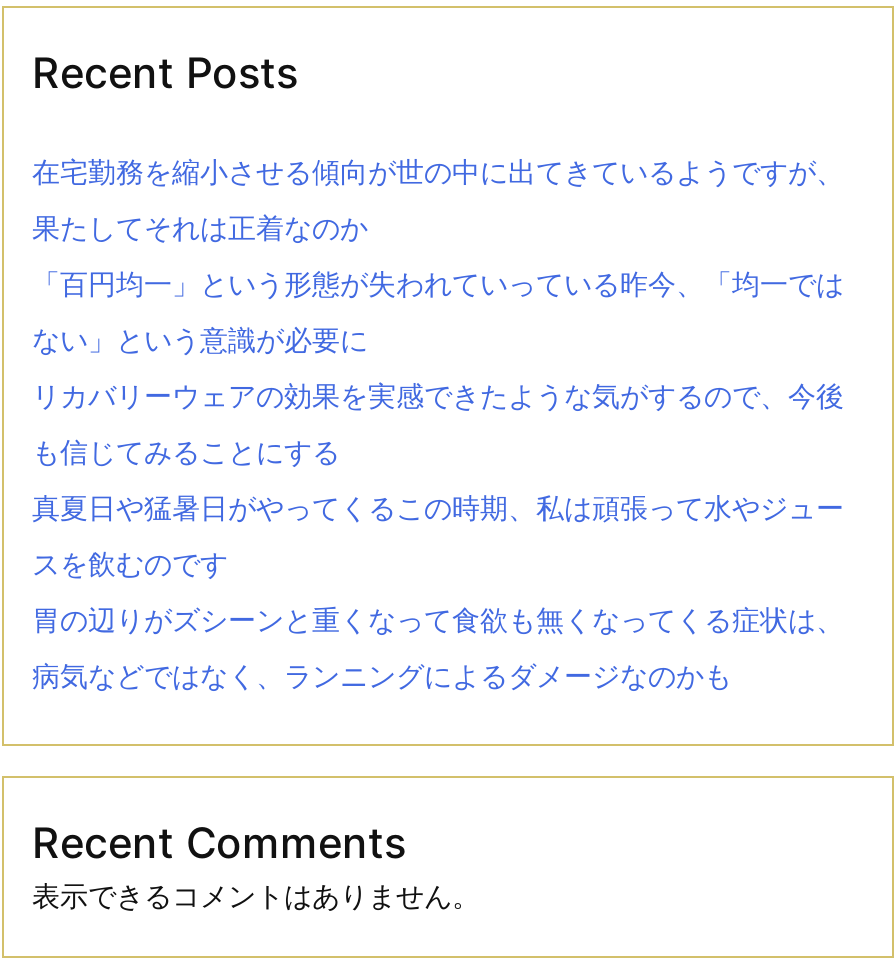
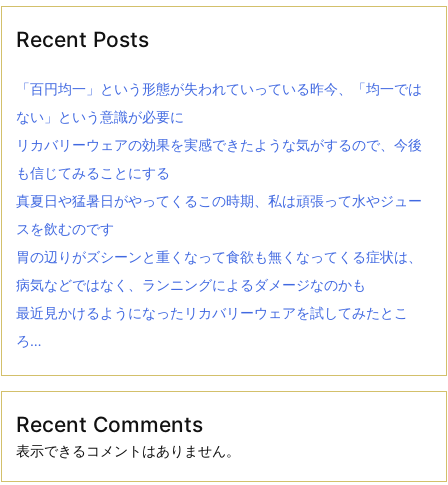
- 在宅勤務を縮小させる傾向が世の中に出てきているようですが、
- 果たしてそれは正着なのか

moved up: 「百円均一」という形態が失われていっている昨今、「均一では | ない」という意識が必要に | リカバリーウェアの効果を実感できたような気がするので、今後 | も信じてみることにする | 真夏日や猛暑日がやってくるこの時期、私は頑張って水やジュー | スを飲むのです | 胃の辺りがズシーンと重くなって食欲も無くなってくる症状は、 | 病気などではなく、ランニングによるダメージなのかも

+ 最近見かけるようになったリカバリーウェアを試してみたとこ
+ ろ…
